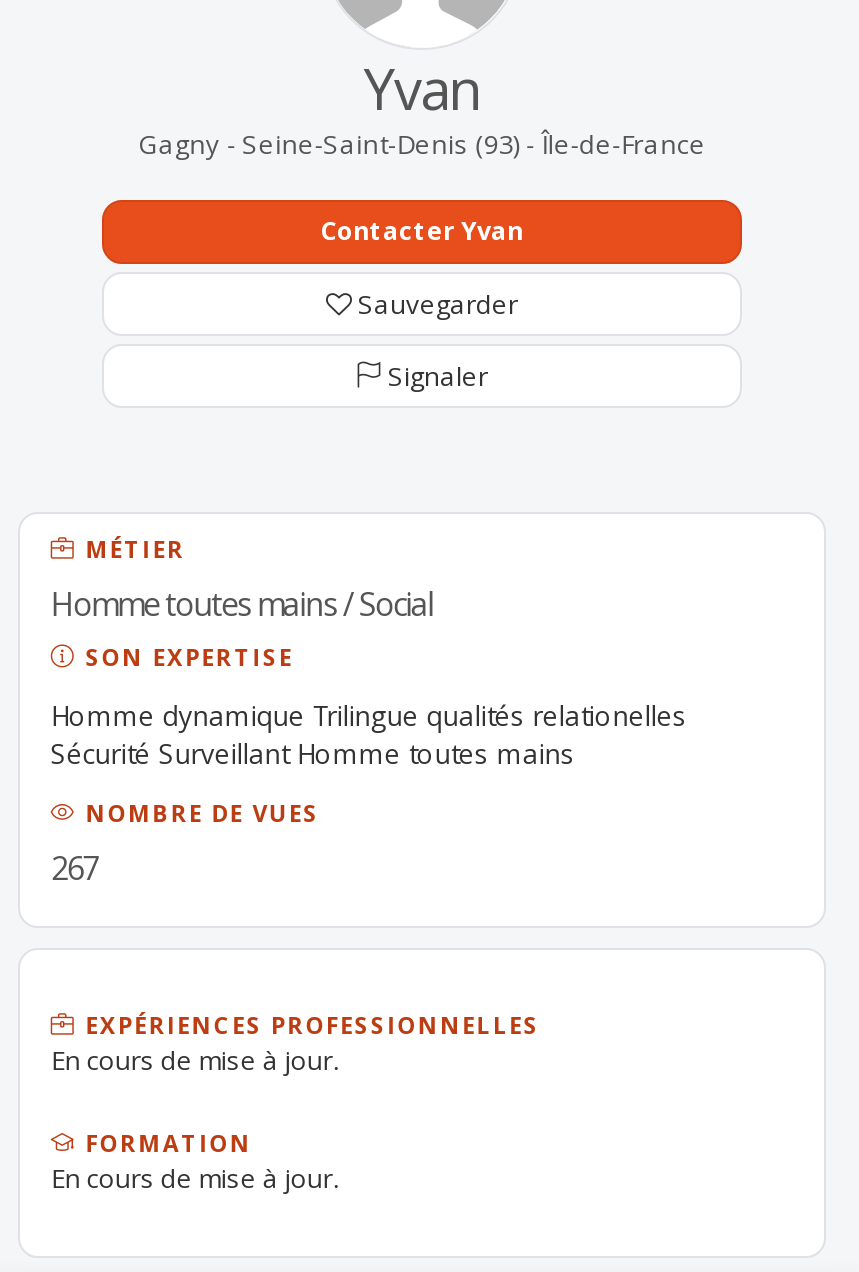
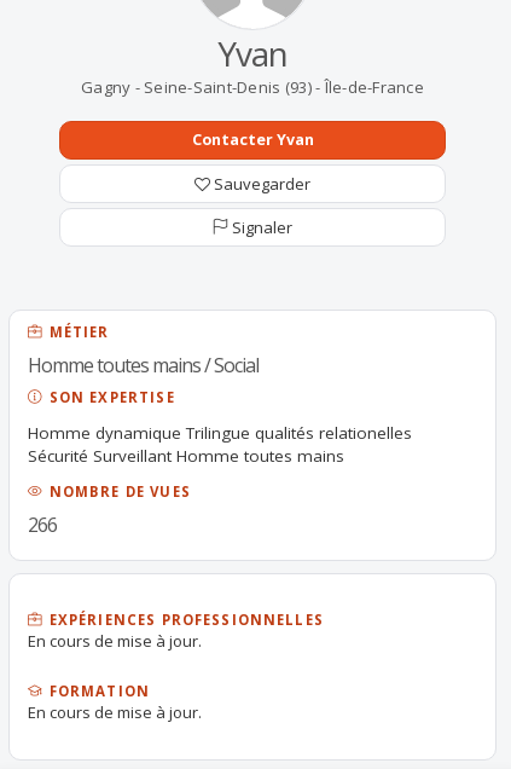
- 267
+ 266
